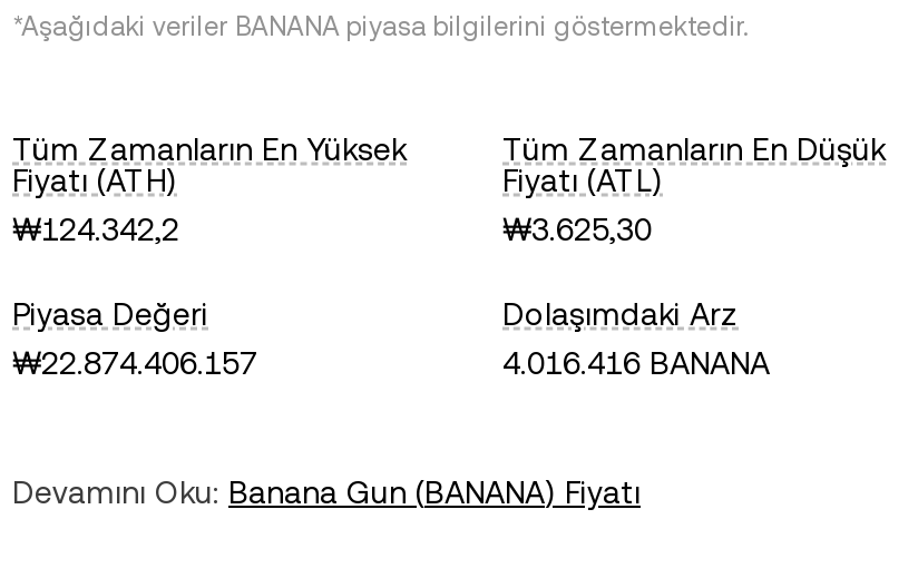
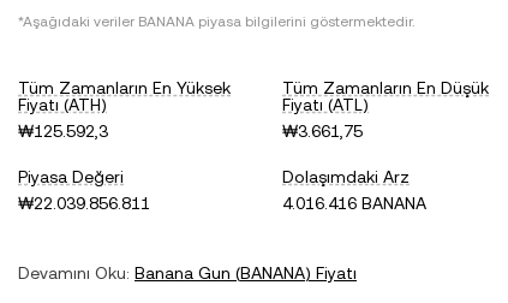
- ₩124.342,2
+ ₩125.592,3

- ₩3.625,30
+ ₩3.661,75

- ₩22.874.406.157
+ ₩22.039.856.811
